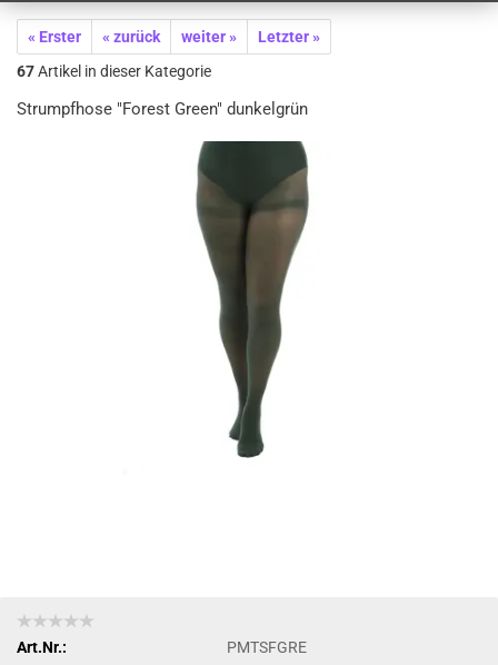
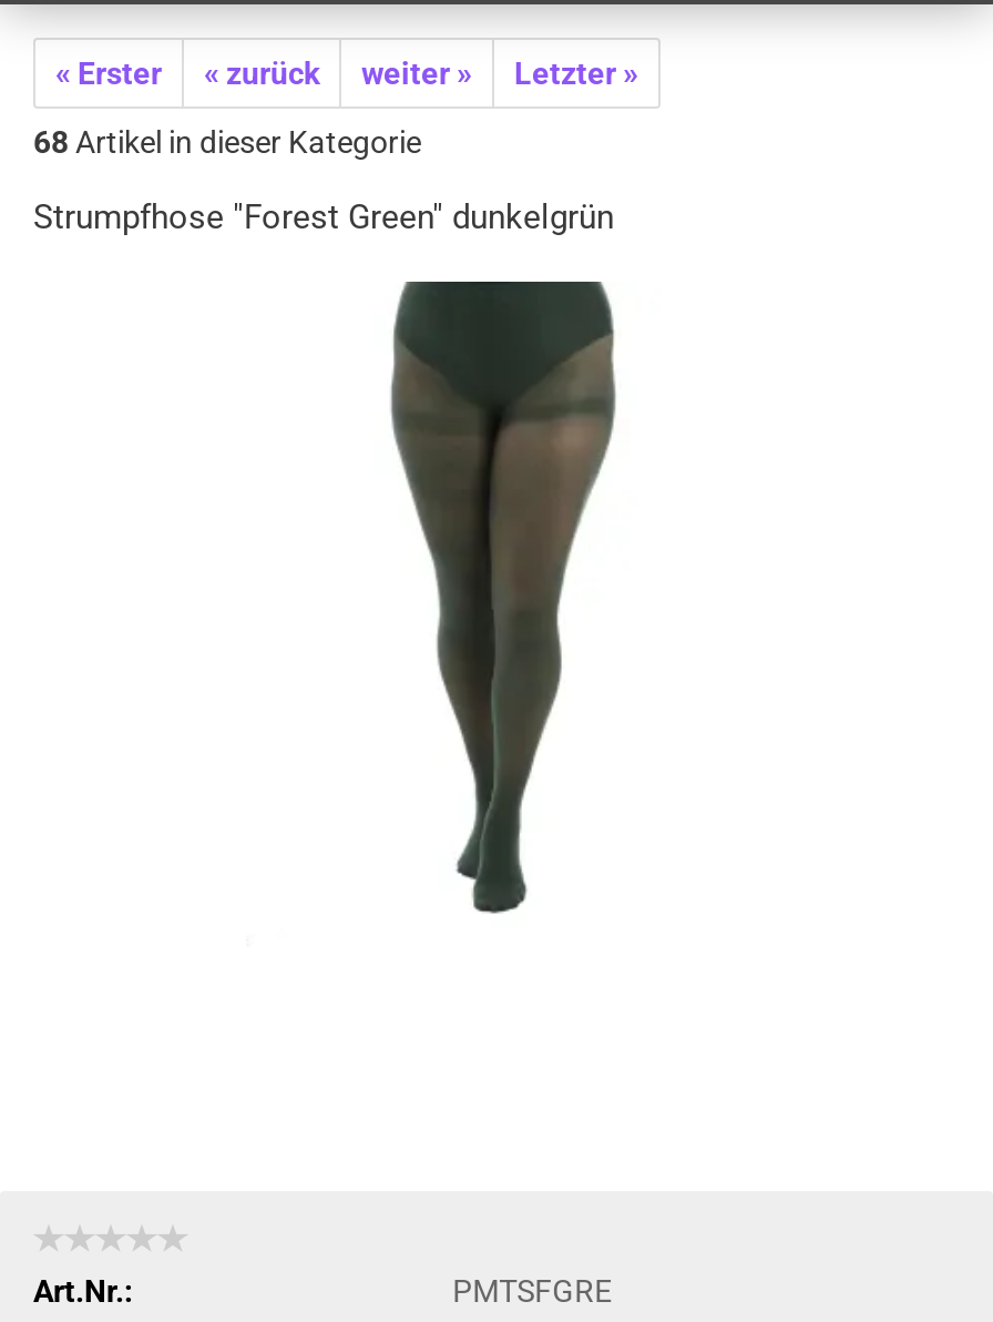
- 67 Artikel in dieser Kategorie
+ 68 Artikel in dieser Kategorie
